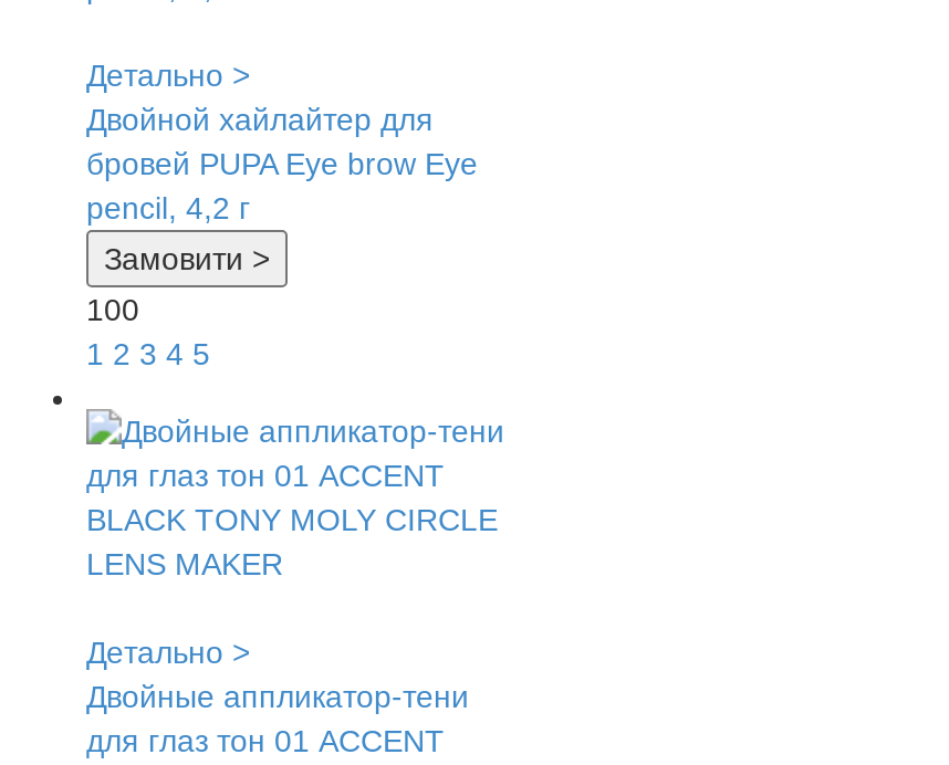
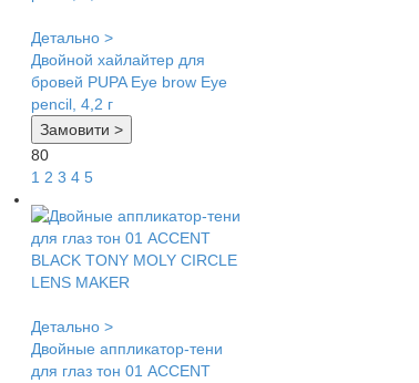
- 100
+ 80
